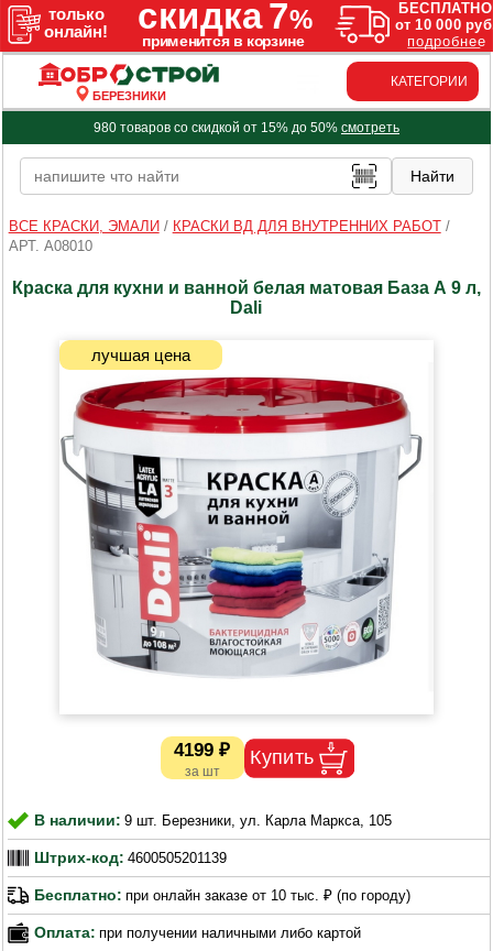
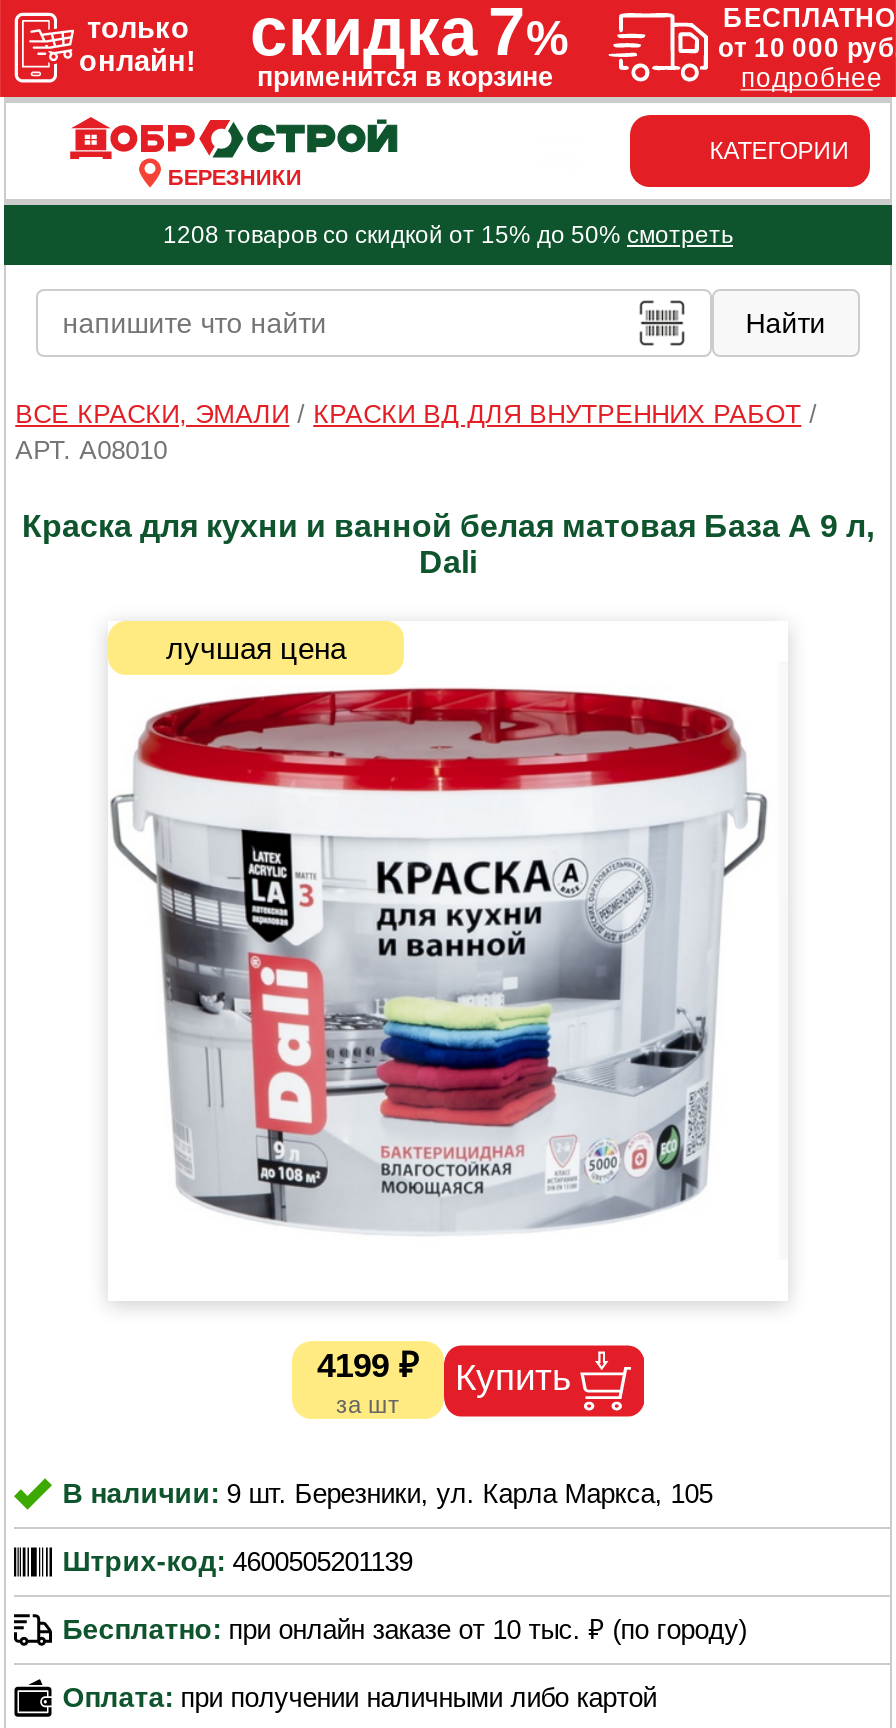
- 980 товаров со скидкой от 15% до 50% смотреть
+ 1208 товаров со скидкой от 15% до 50% смотреть
